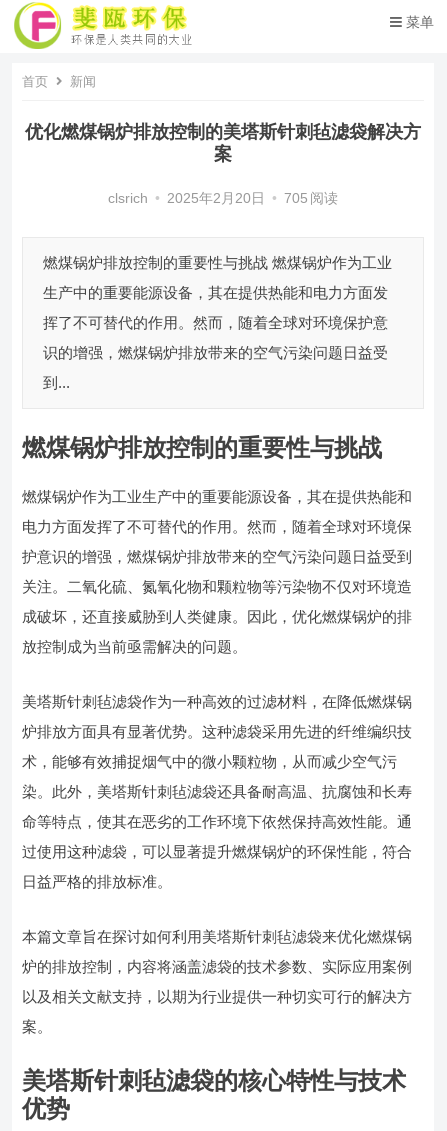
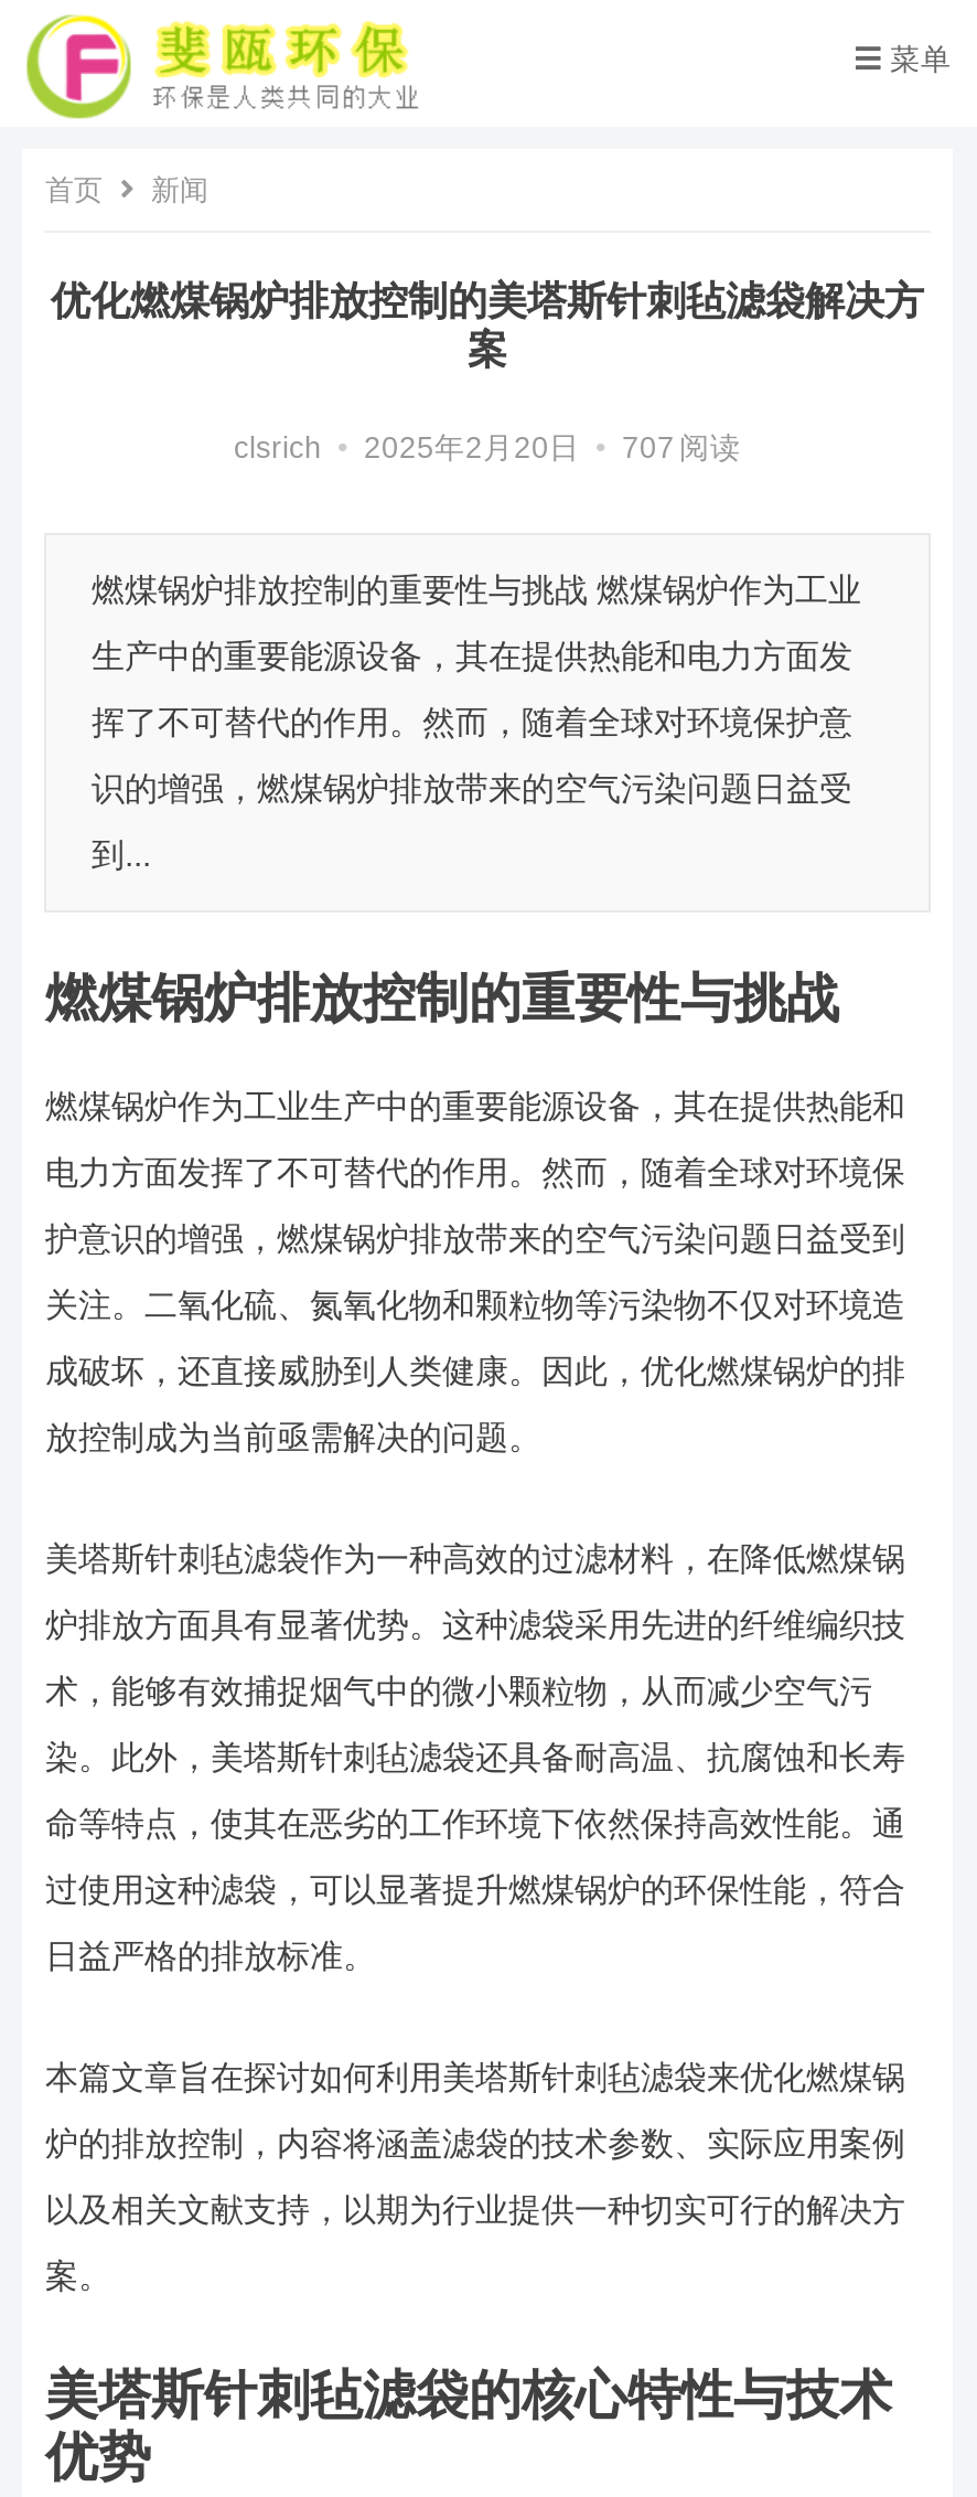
- clsrich • 2025年2月20日 • 705 阅读
+ clsrich • 2025年2月20日 • 707 阅读
